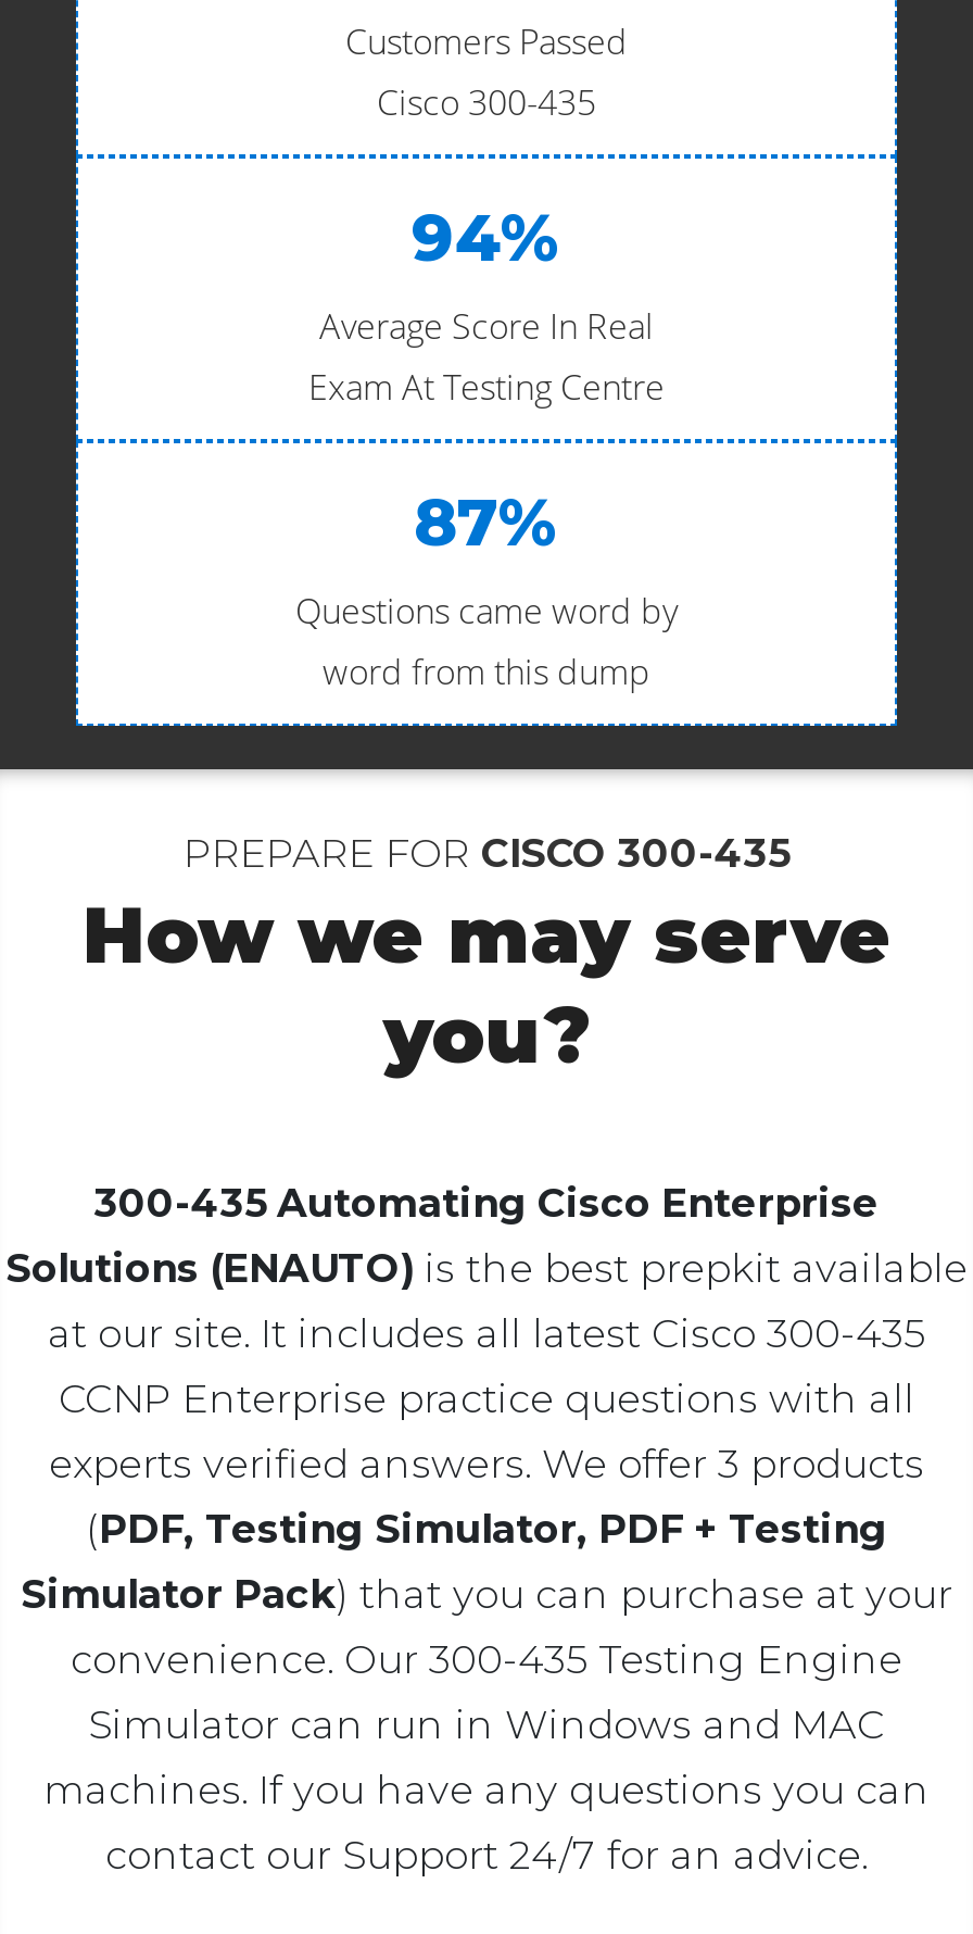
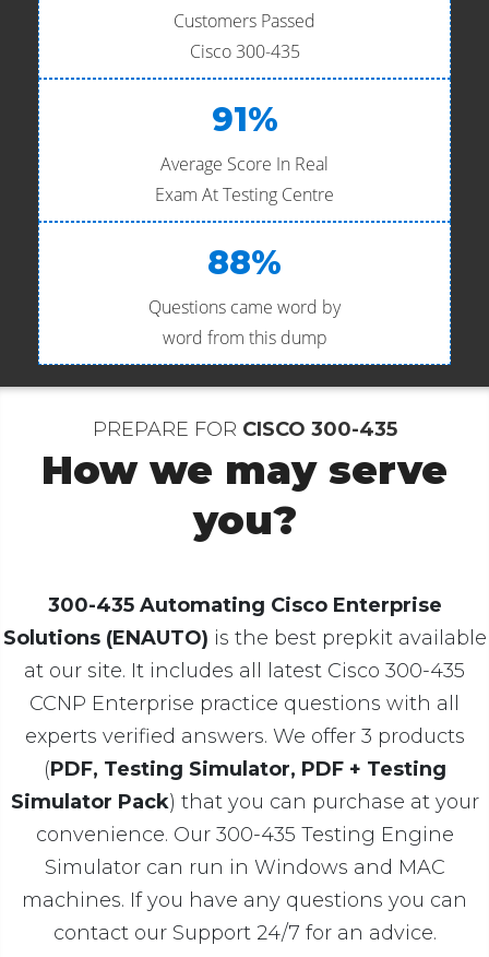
- 94%
+ 91%

- 87%
+ 88%
